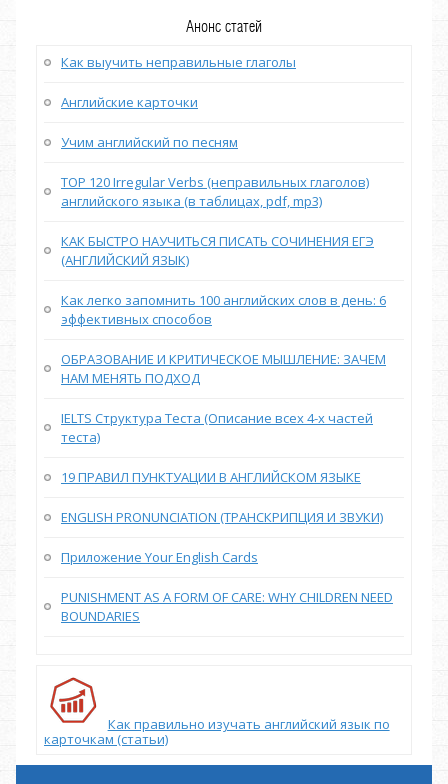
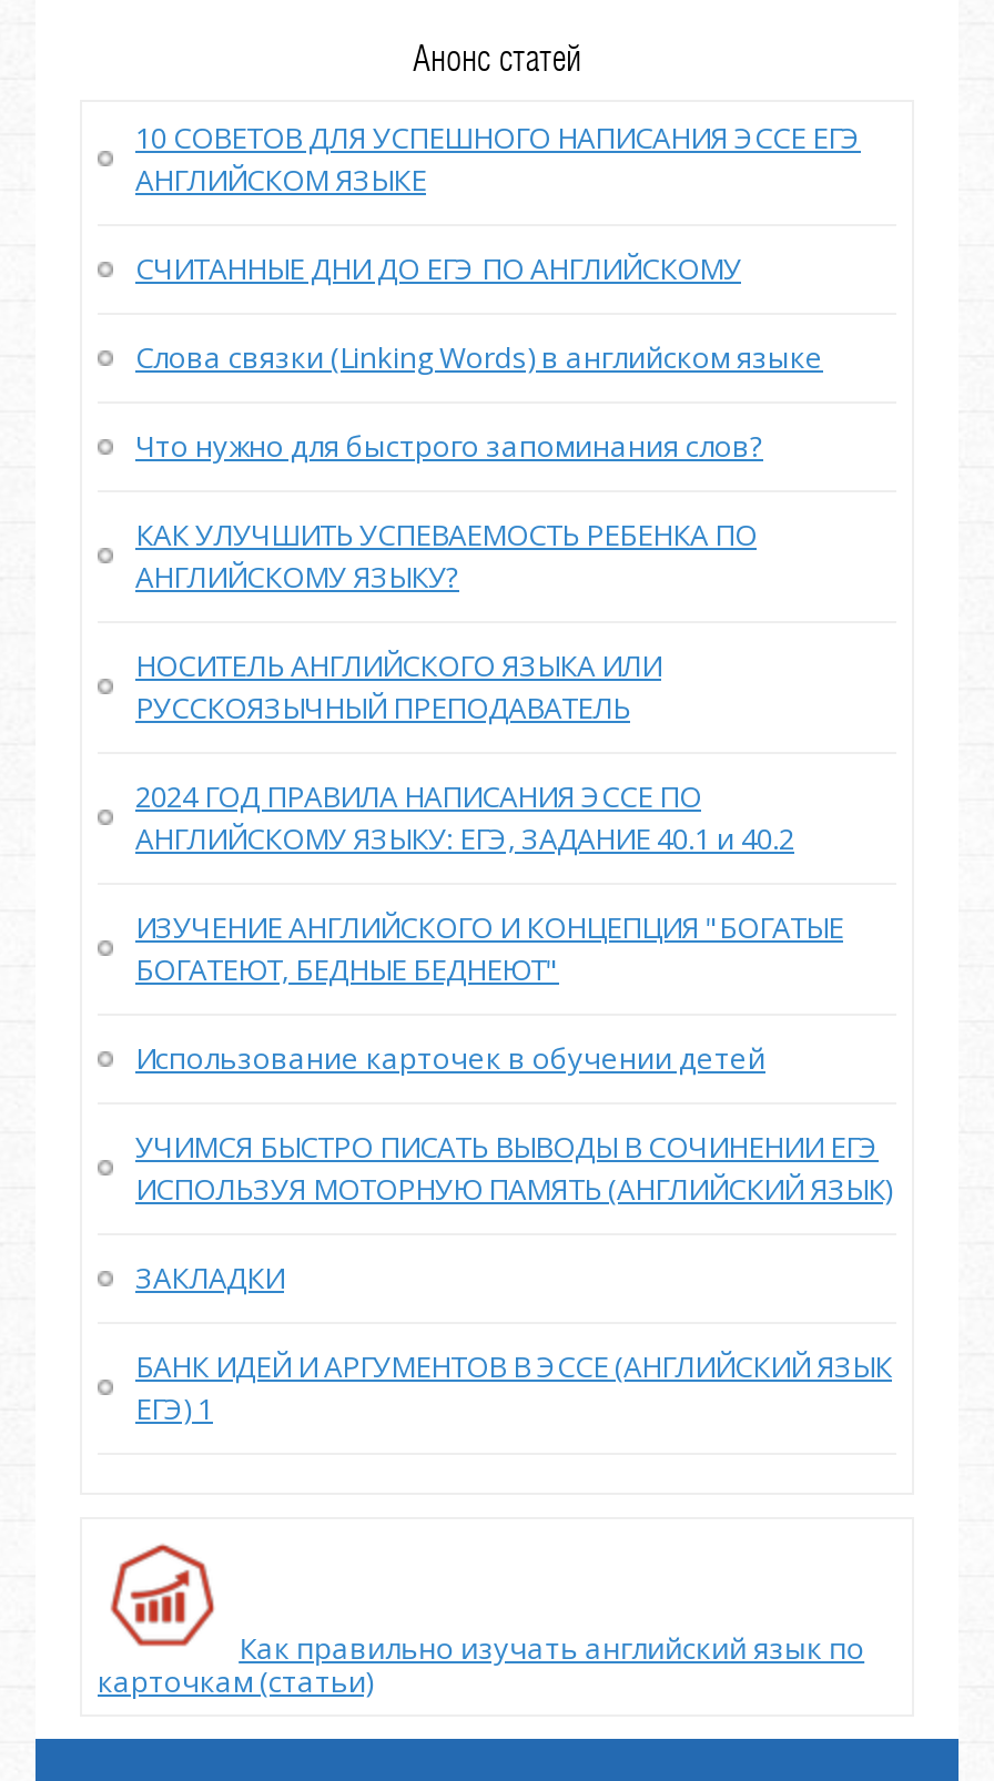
- Как выучить неправильные глаголы
+ 10 СОВЕТОВ ДЛЯ УСПЕШНОГО НАПИСАНИЯ ЭССЕ ЕГЭ
+ АНГЛИЙСКОМ ЯЗЫКЕ

- Английские карточки
+ СЧИТАННЫЕ ДНИ ДО ЕГЭ ПО АНГЛИЙСКОМУ

- Учим английский по песням
+ Слова связки (Linking Words) в английском языке

- TOP 120 Irregular Verbs (неправильных глаголов)
- английского языка (в таблицах, pdf, mp3)
+ Что нужно для быстрого запоминания слов?

- КАК БЫСТРО НАУЧИТЬСЯ ПИСАТЬ СОЧИНЕНИЯ ЕГЭ
- (АНГЛИЙСКИЙ ЯЗЫК)
+ КАК УЛУЧШИТЬ УСПЕВАЕМОСТЬ РЕБЕНКА ПО
+ АНГЛИЙСКОМУ ЯЗЫКУ?

- Как легко запомнить 100 английских слов в день: 6
- эффективных способов
+ НОСИТЕЛЬ АНГЛИЙСКОГО ЯЗЫКА ИЛИ
+ РУССКОЯЗЫЧНЫЙ ПРЕПОДАВАТЕЛЬ

- ОБРАЗОВАНИЕ И КРИТИЧЕСКОЕ МЫШЛЕНИЕ: ЗАЧЕМ
- НАМ МЕНЯТЬ ПОДХОД
+ 2024 ГОД ПРАВИЛА НАПИСАНИЯ ЭССЕ ПО
+ АНГЛИЙСКОМУ ЯЗЫКУ: ЕГЭ, ЗАДАНИЕ 40.1 и 40.2

- IELTS Структура Теста (Описание всех 4-х частей
- теста)
+ ИЗУЧЕНИЕ АНГЛИЙСКОГО И КОНЦЕПЦИЯ "БОГАТЫЕ
+ БОГАТЕЮТ, БЕДНЫЕ БЕДНЕЮТ"

- 19 ПРАВИЛ ПУНКТУАЦИИ В АНГЛИЙСКОМ ЯЗЫКЕ
+ Использование карточек в обучении детей

- ENGLISH PRONUNCIATION (ТРАНСКРИПЦИЯ И ЗВУКИ)
+ УЧИМСЯ БЫСТРО ПИСАТЬ ВЫВОДЫ В СОЧИНЕНИИ ЕГЭ
+ ИСПОЛЬЗУЯ МОТОРНУЮ ПАМЯТЬ (АНГЛИЙСКИЙ ЯЗЫК)

- Приложение Your English Cards
+ ЗАКЛАДКИ

- PUNISHMENT AS A FORM OF CARE: WHY CHILDREN NEED
- BOUNDARIES
+ БАНК ИДЕЙ И АРГУМЕНТОВ В ЭССЕ (АНГЛИЙСКИЙ ЯЗЫК
+ ЕГЭ) 1
